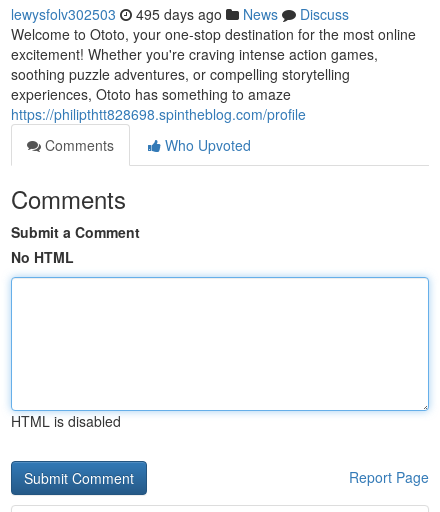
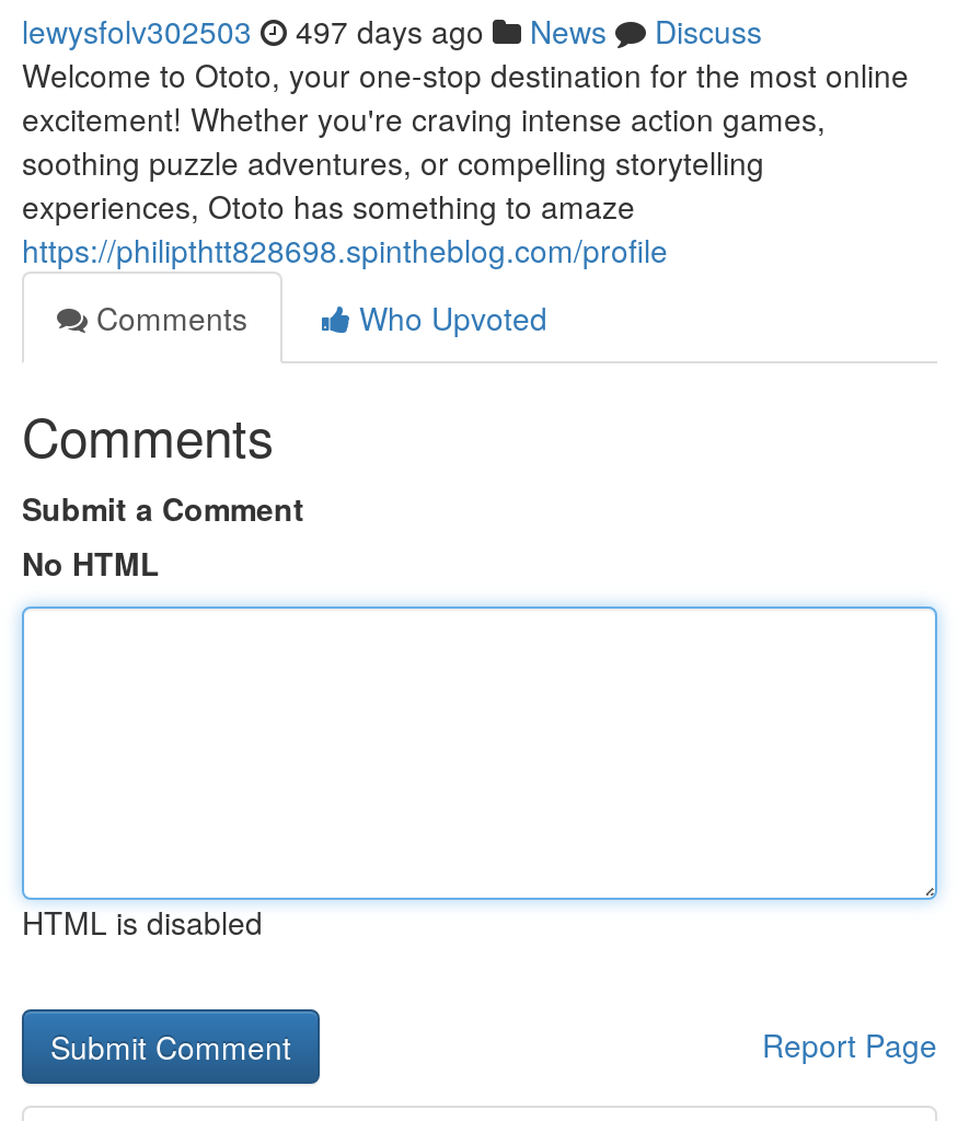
- lewysfolv302503 495 days ago News Discuss
+ lewysfolv302503 497 days ago News Discuss
